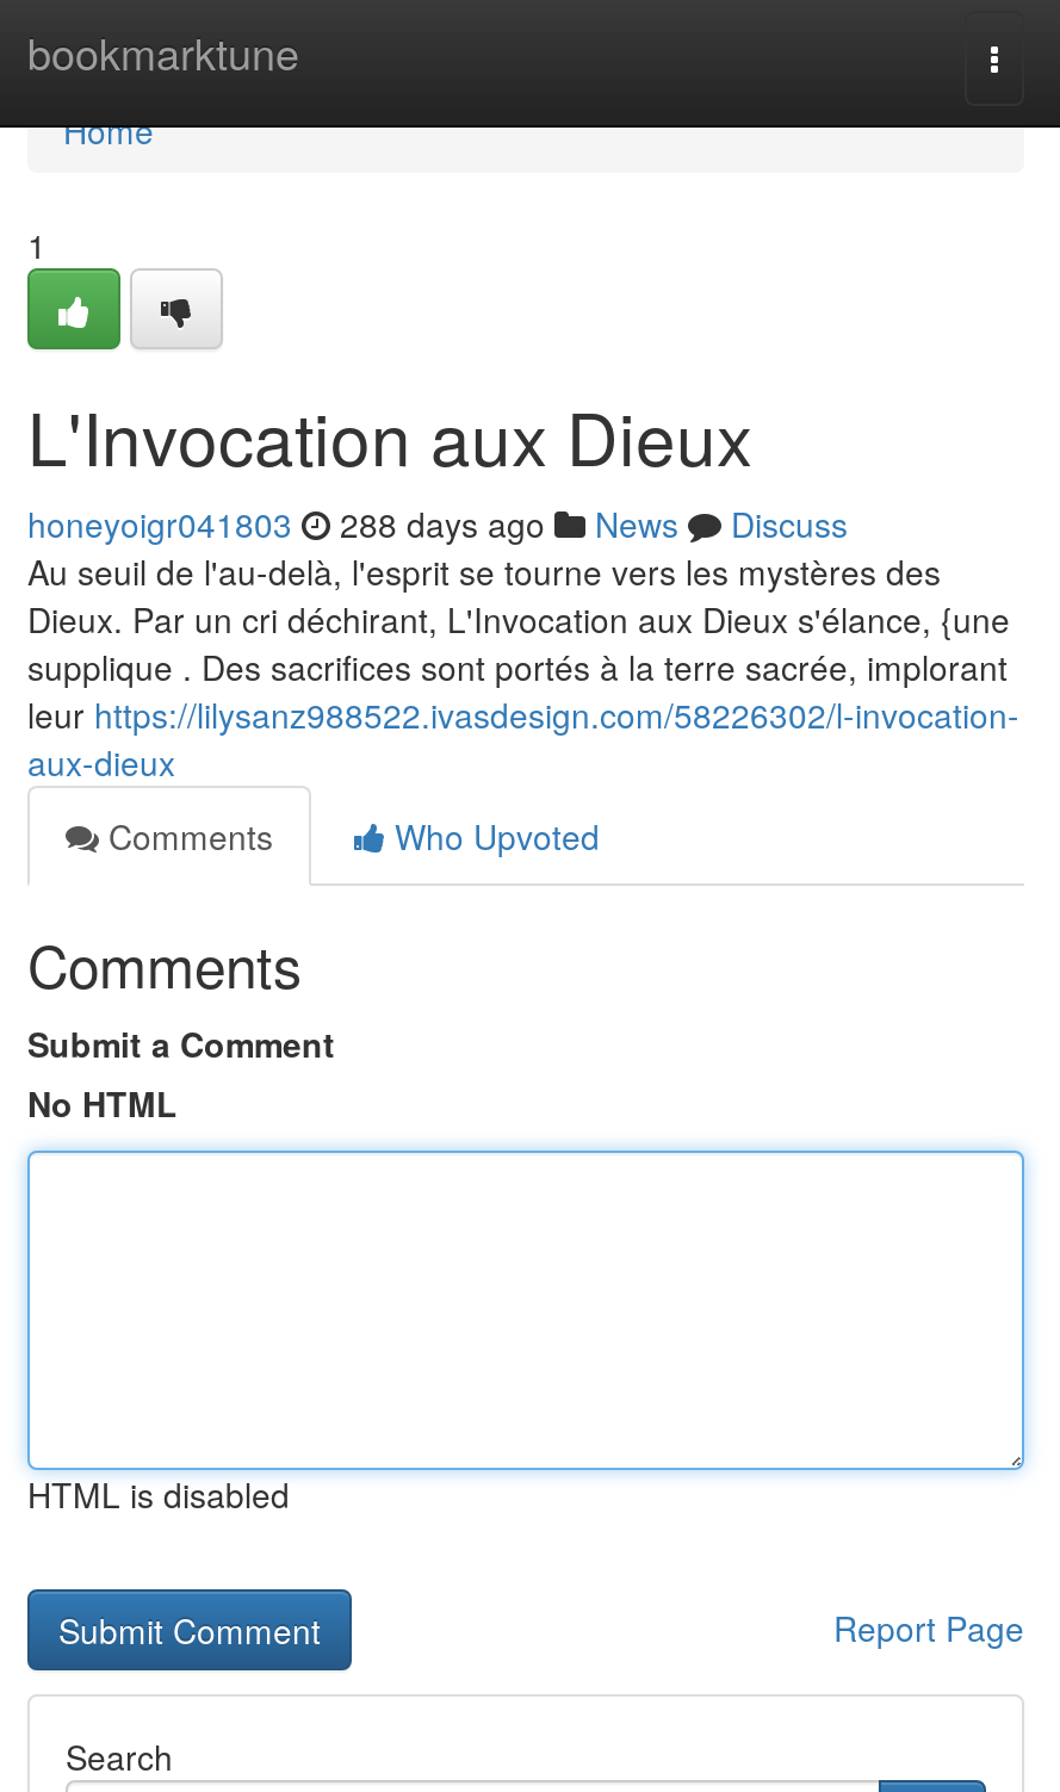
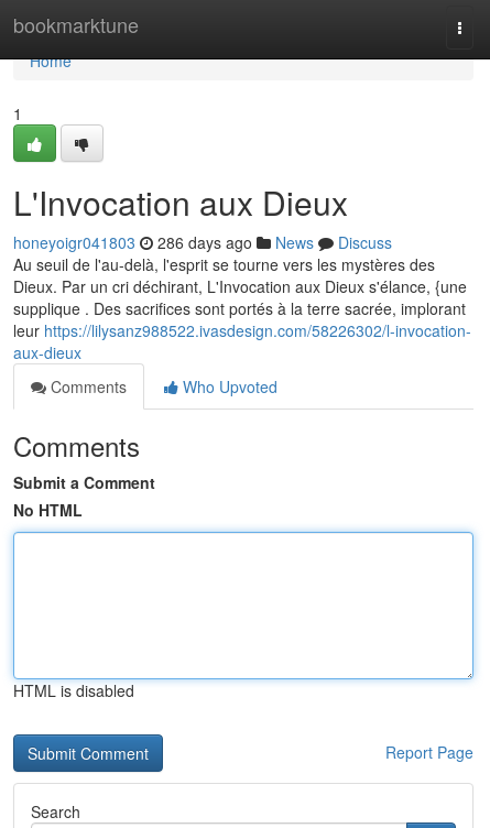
- honeyoigr041803 288 days ago News Discuss
+ honeyoigr041803 286 days ago News Discuss
